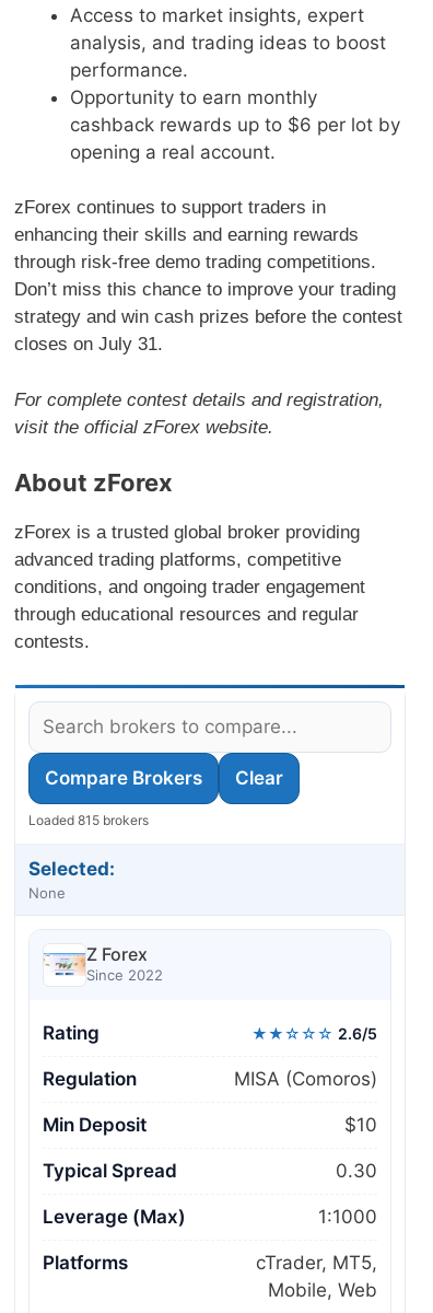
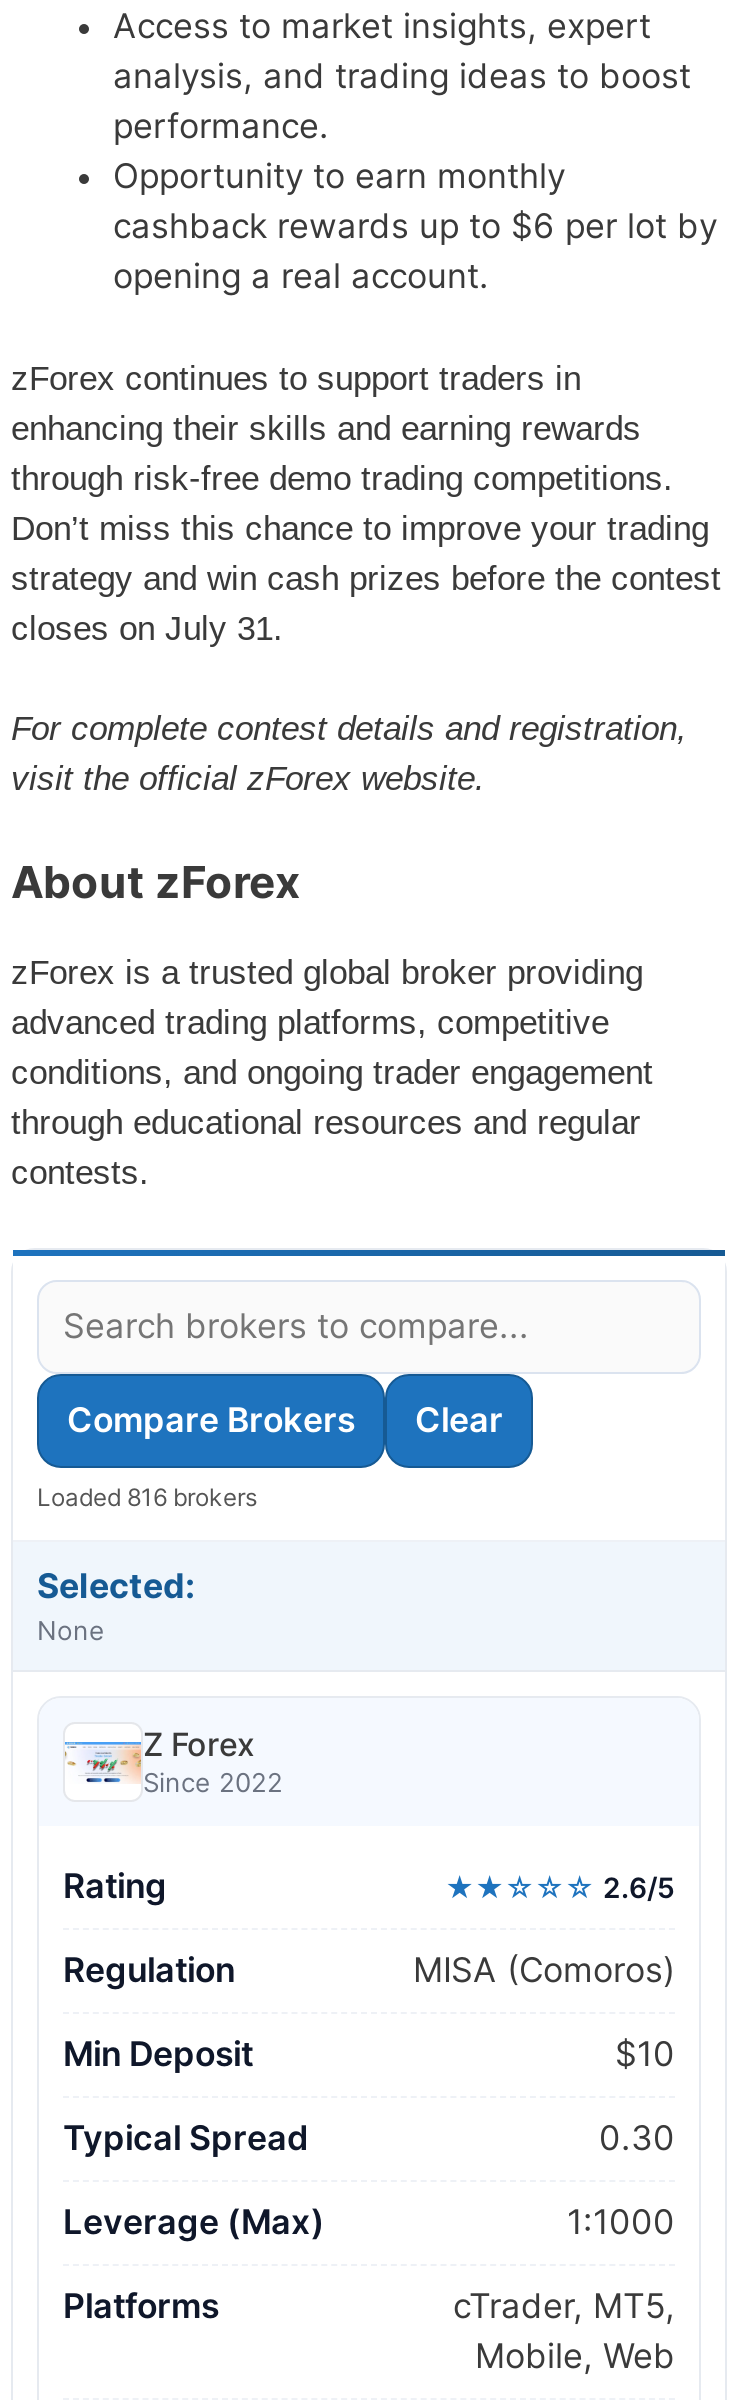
- Loaded 815 brokers
+ Loaded 816 brokers
